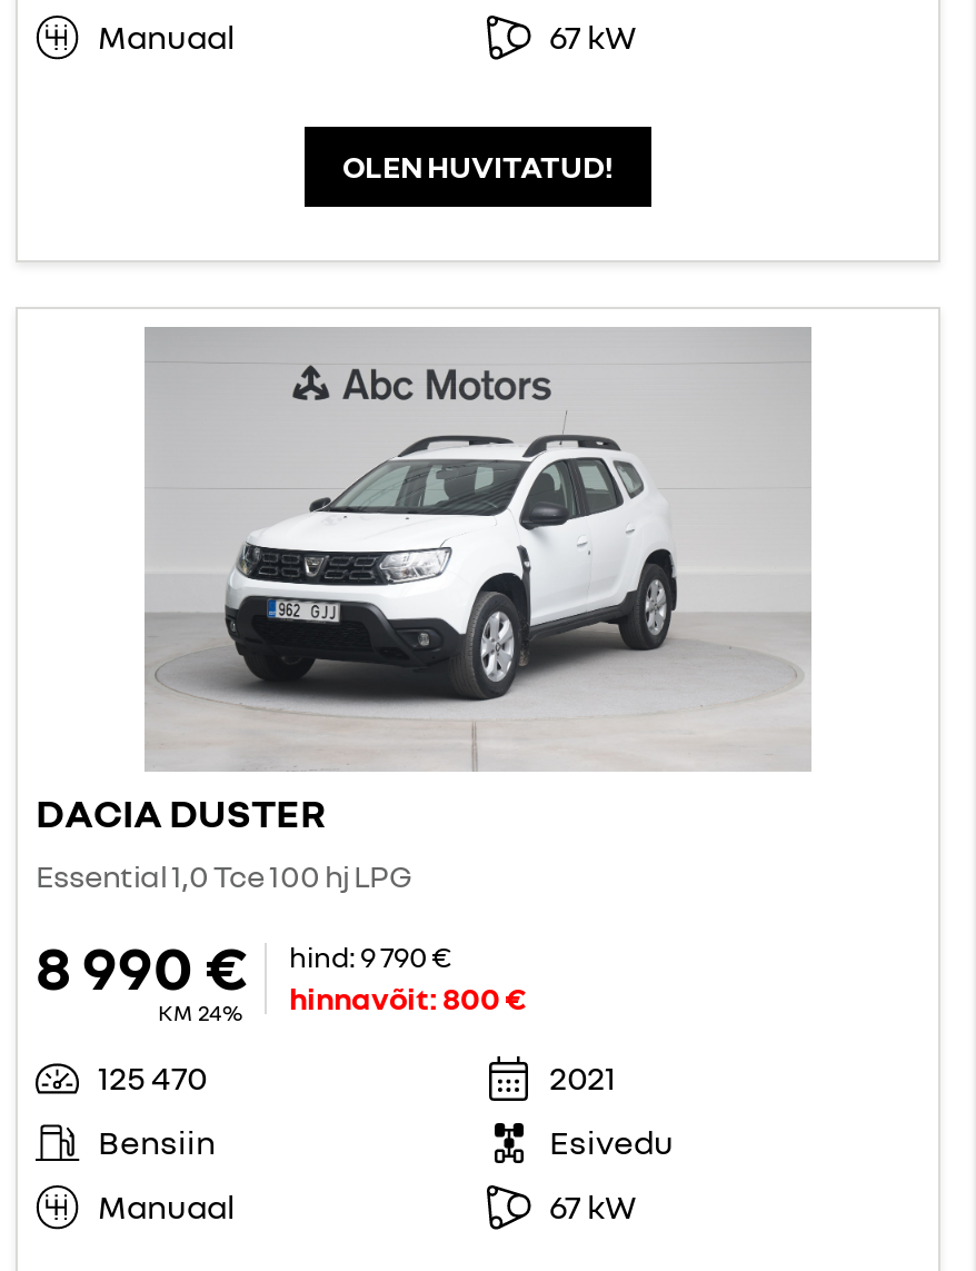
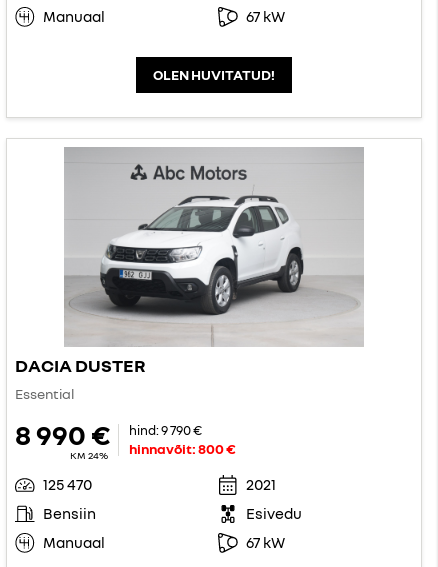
- Essential 1,0 Tce 100 hj LPG
+ Essential
